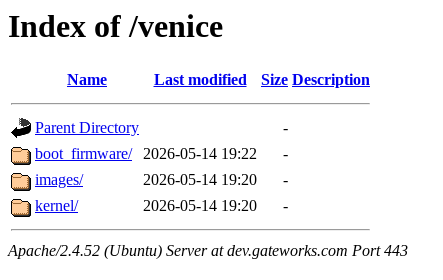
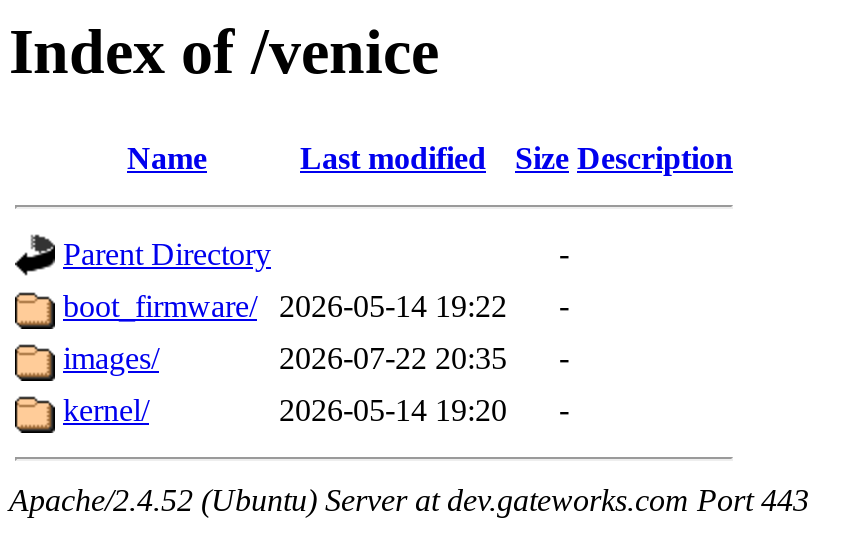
- 2026-05-14 19:20
+ 2026-07-22 20:35
